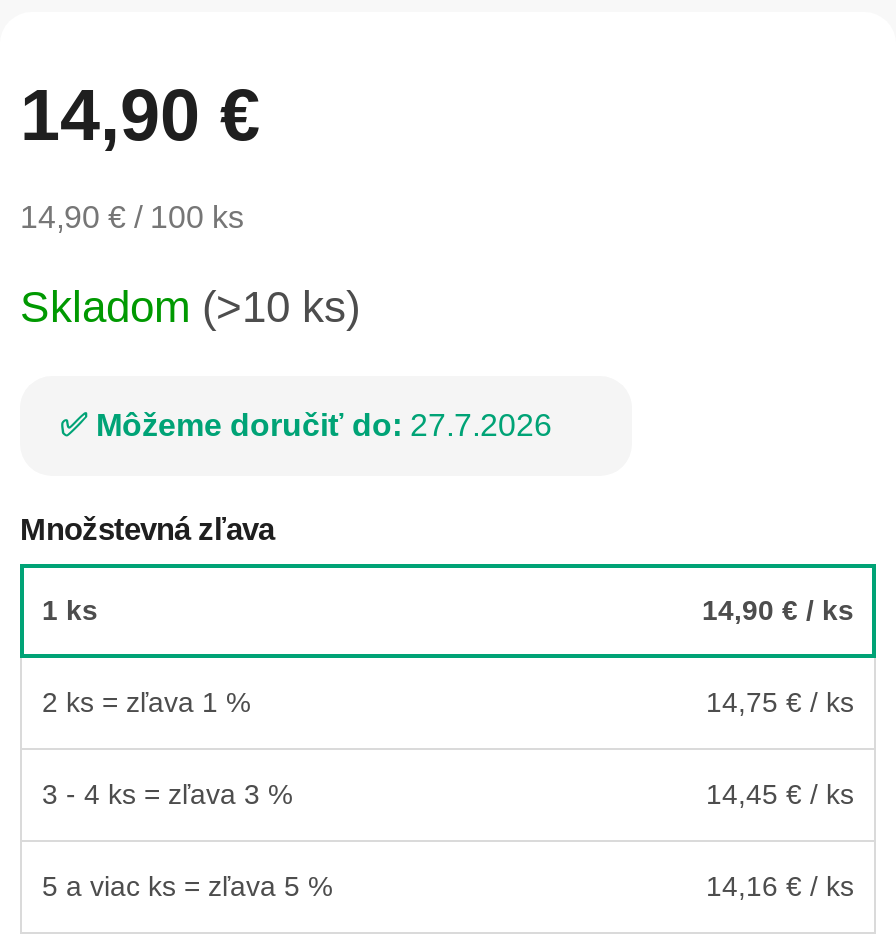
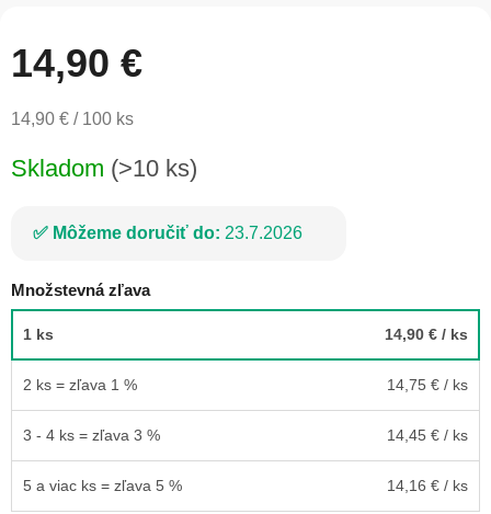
- Môžeme doručiť do: 27.7.2026
+ Môžeme doručiť do: 23.7.2026
